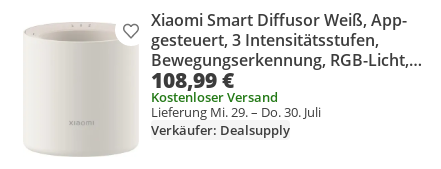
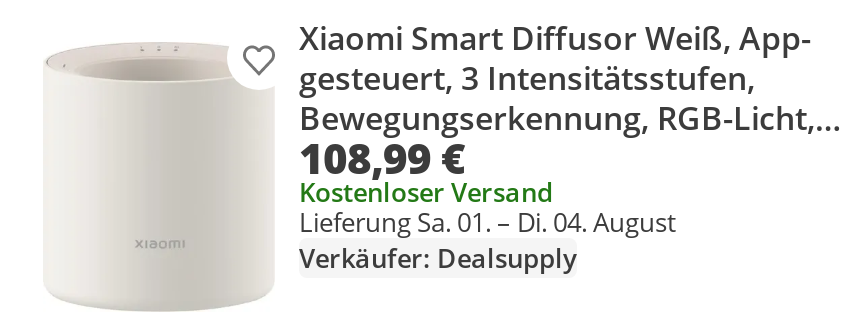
- Lieferung Mi. 29. – Do. 30. Juli
+ Lieferung Sa. 01. – Di. 04. August
